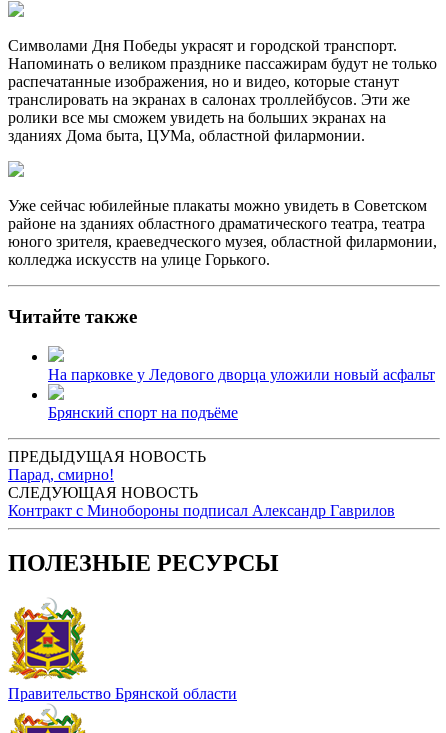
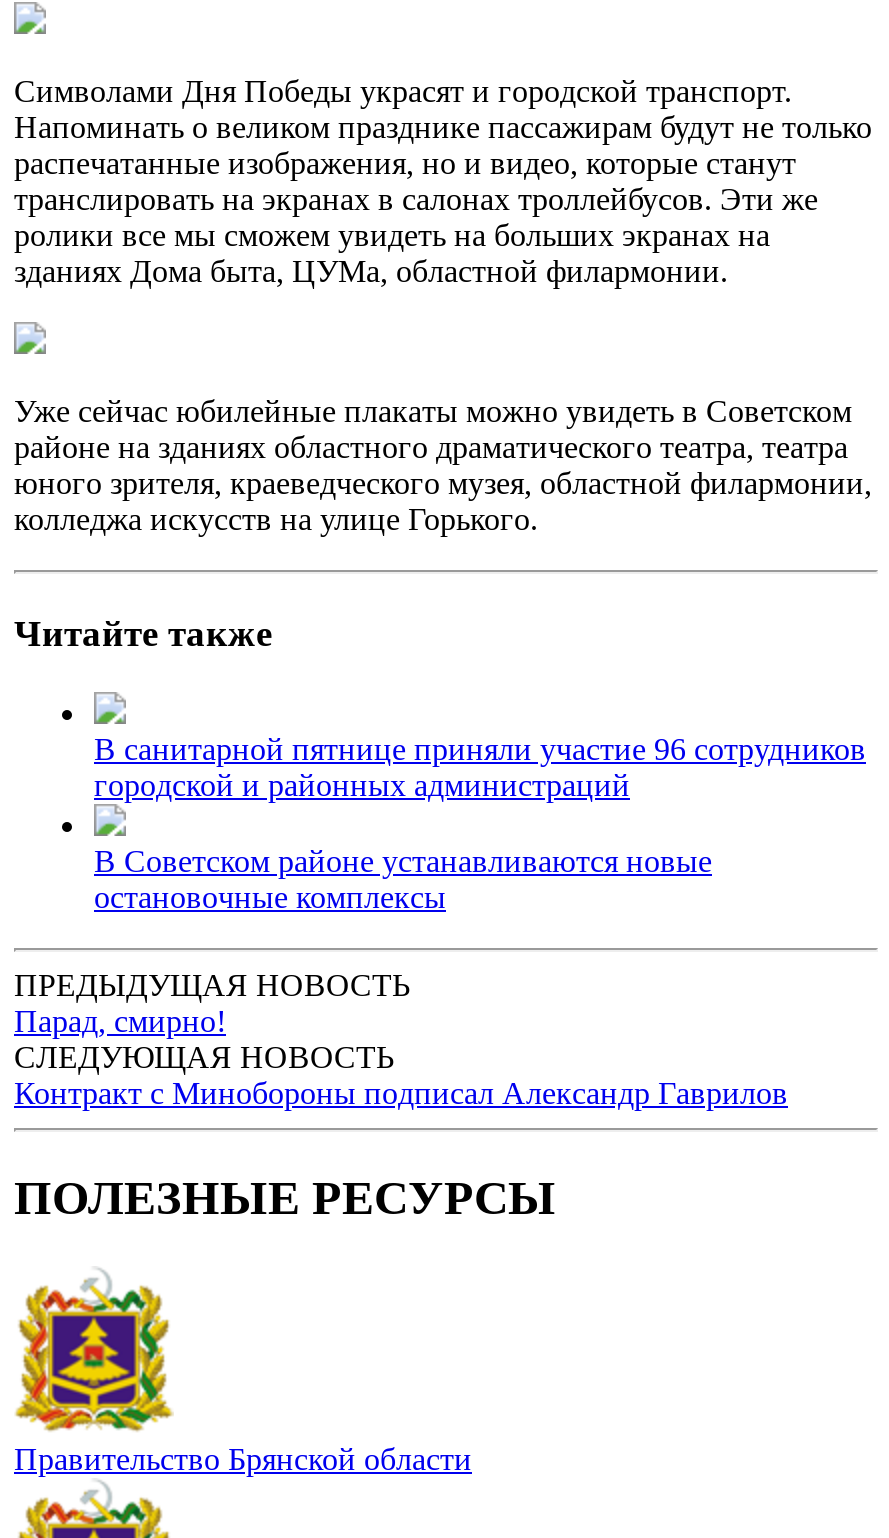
- На парковке у Ледового дворца уложили новый асфальт
+ В санитарной пятнице приняли участие 96 сотрудников
+ городской и районных администраций

- Брянский спорт на подъёме
+ В Советском районе устанавливаются новые
+ остановочные комплексы
